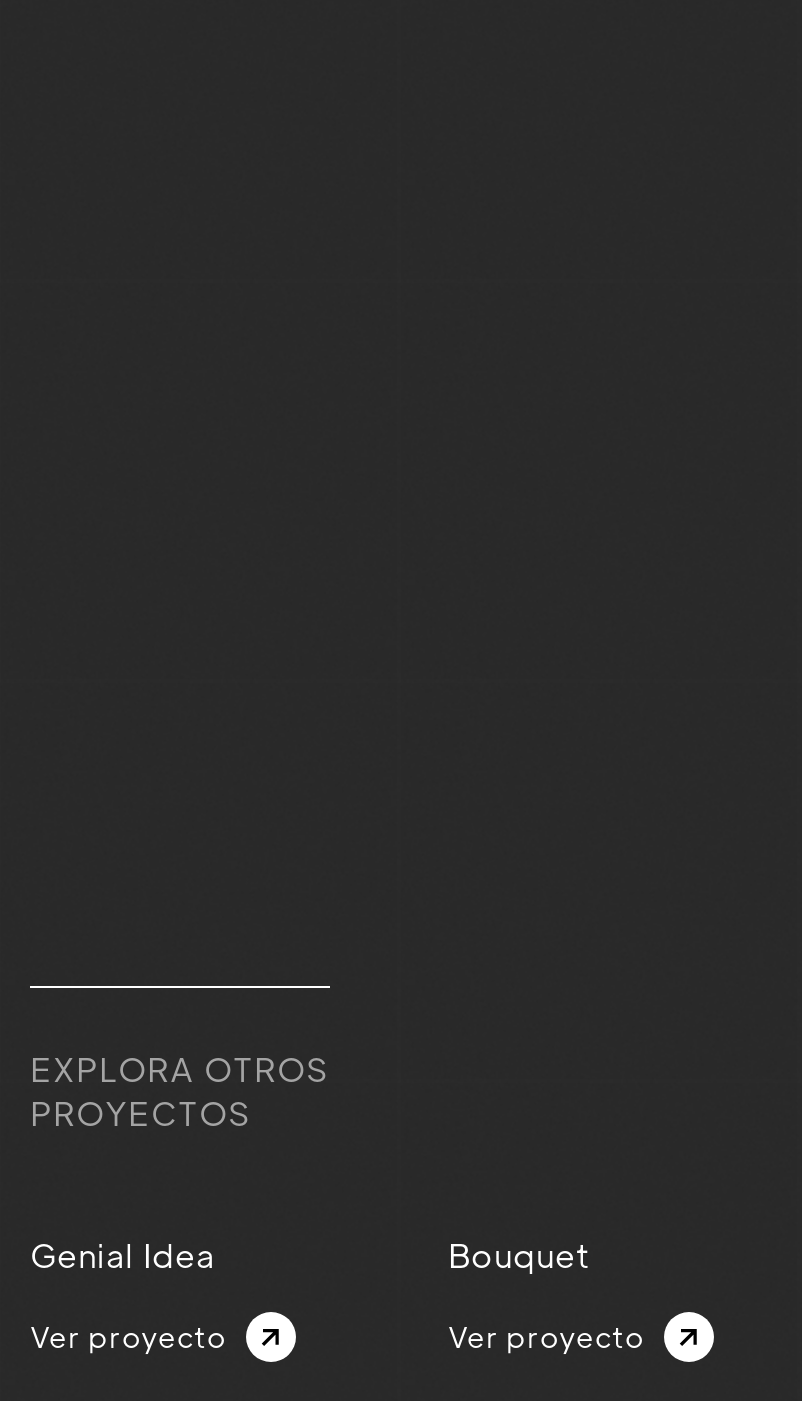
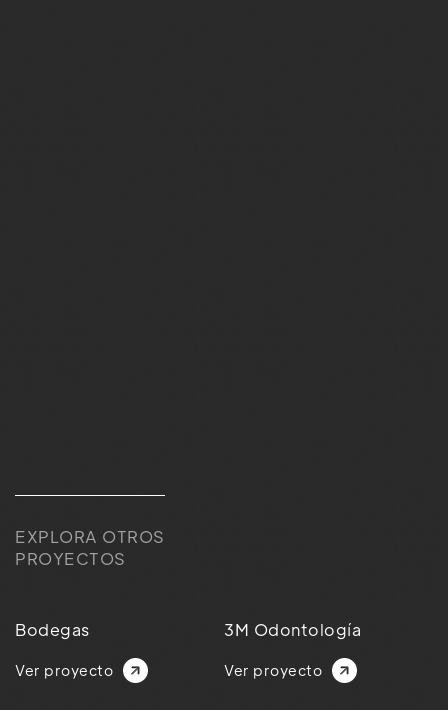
- Genial Idea
+ Bodegas

- Bouquet
+ 3M Odontología
